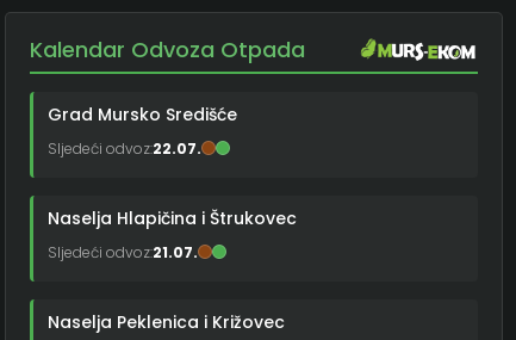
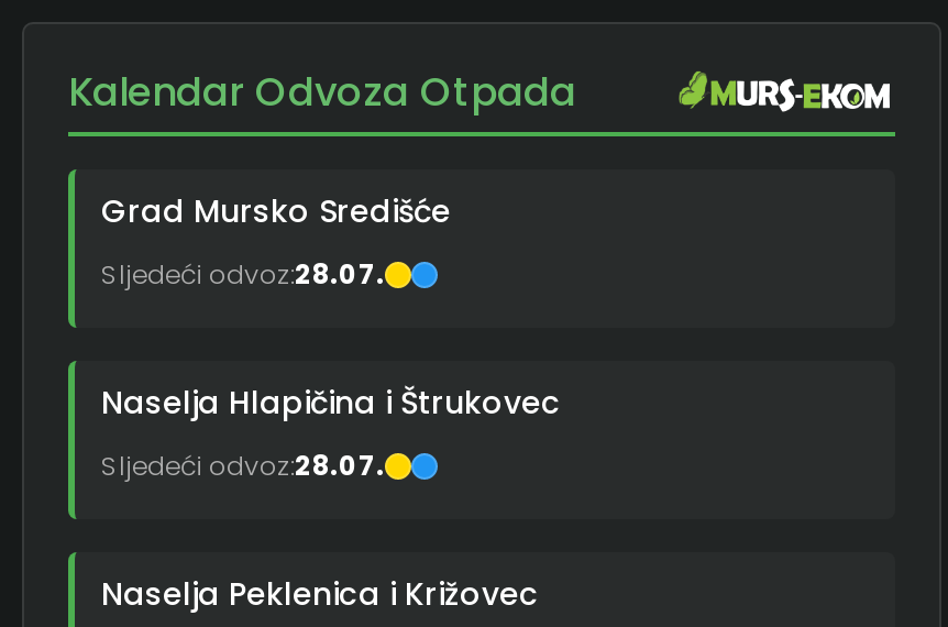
- Sljedeći odvoz:22.07.
+ Sljedeći odvoz:28.07.

- Sljedeći odvoz:21.07.
+ Sljedeći odvoz:28.07.
